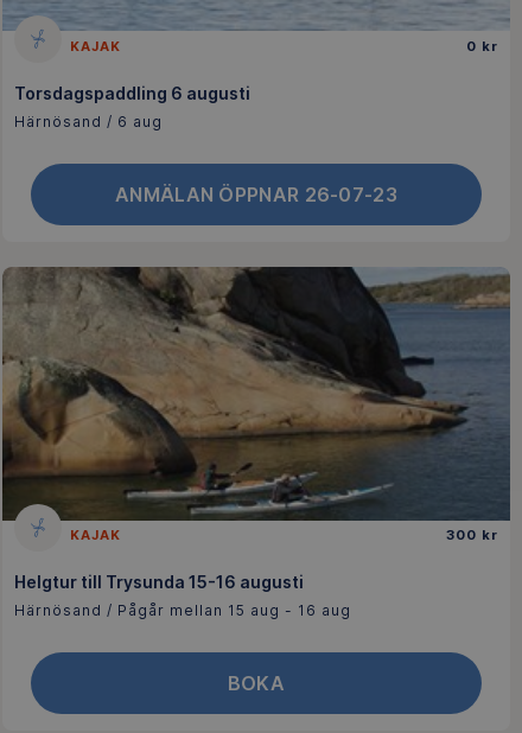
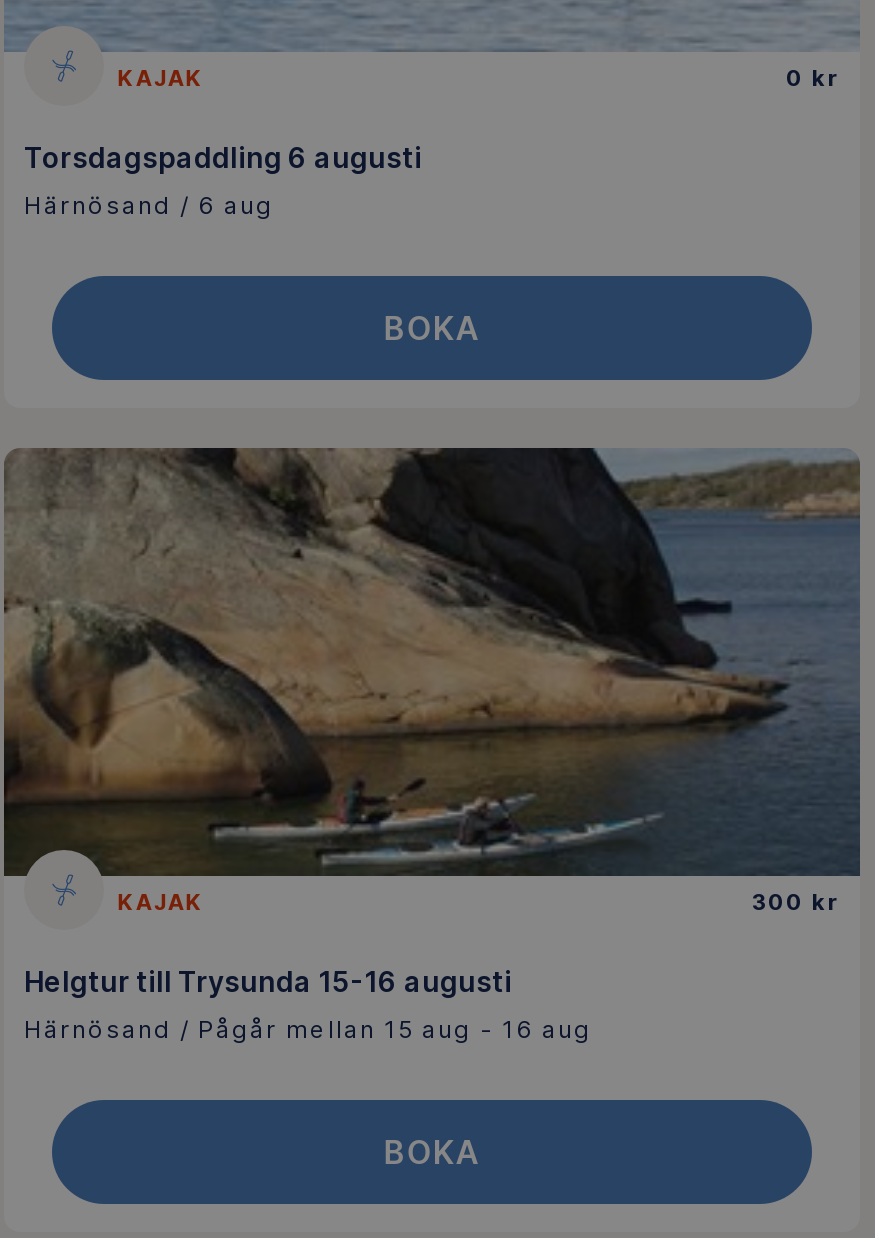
- ANMÄLAN ÖPPNAR 26-07-23
+ BOKA
